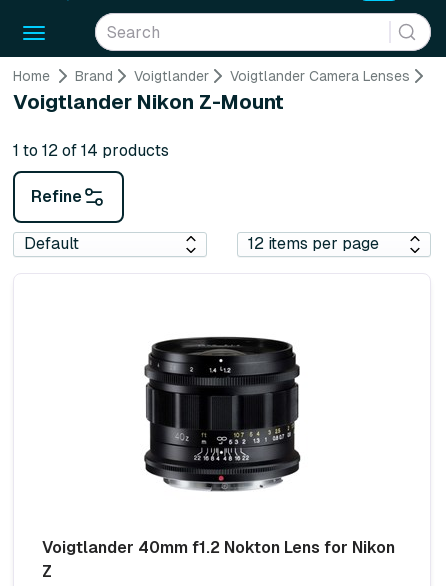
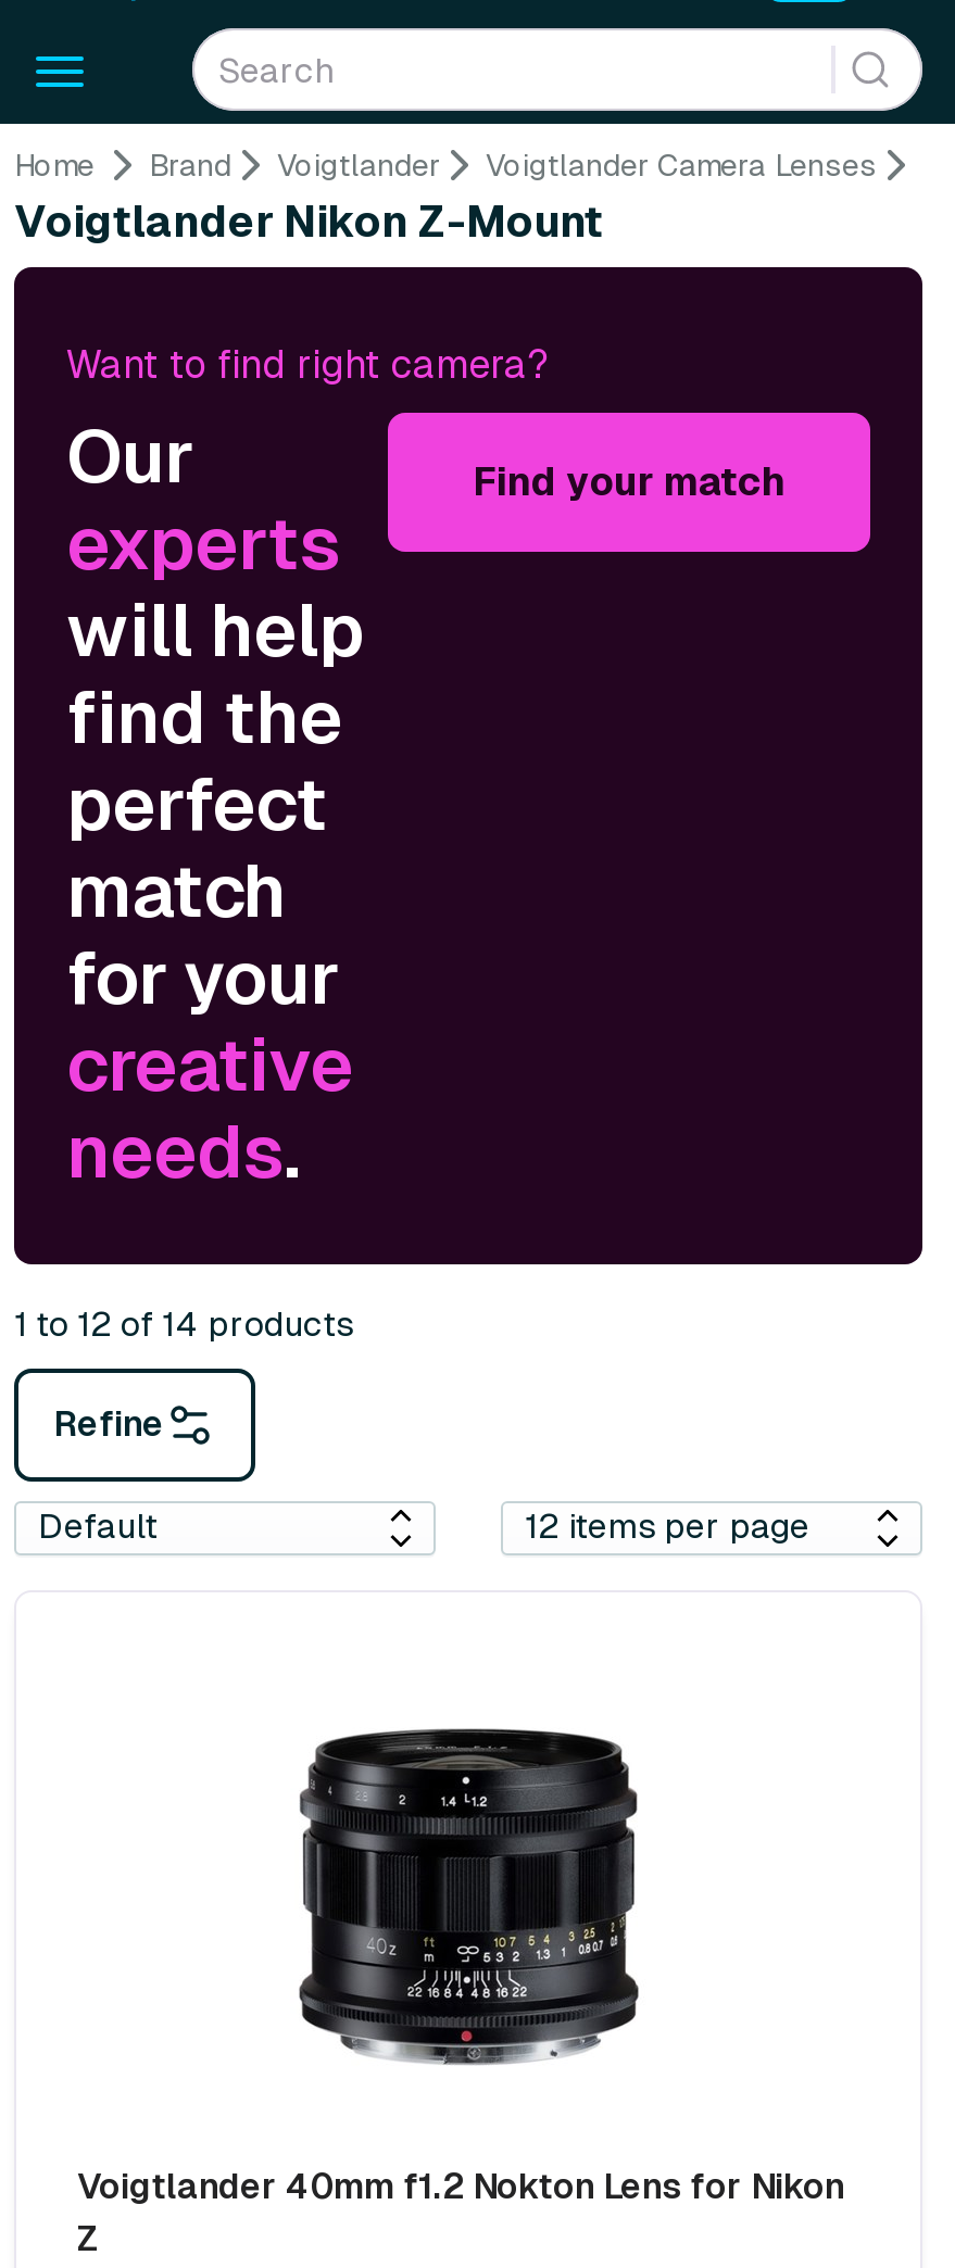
+ [image]
+ Want to find right camera?
+ Our
+ experts
+ will help
+ find the
+ perfect
+ match
+ for your
+ creative
+ needs.

+ Find your match
